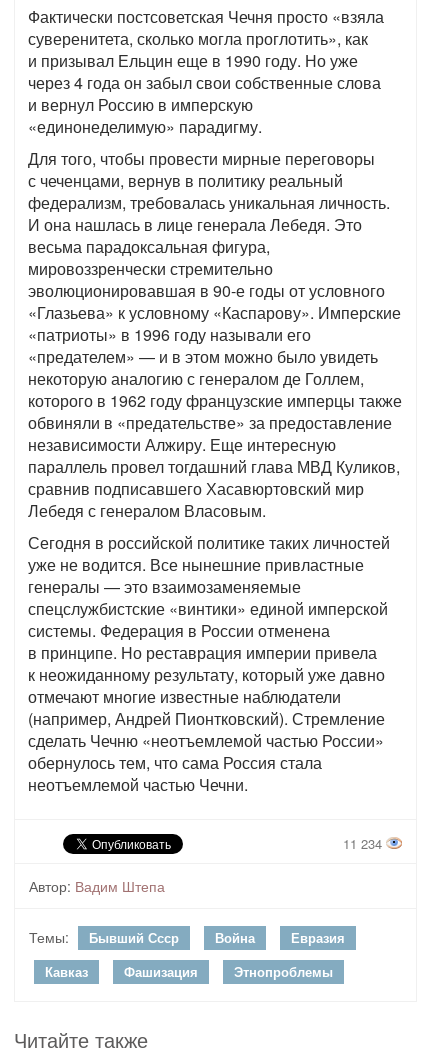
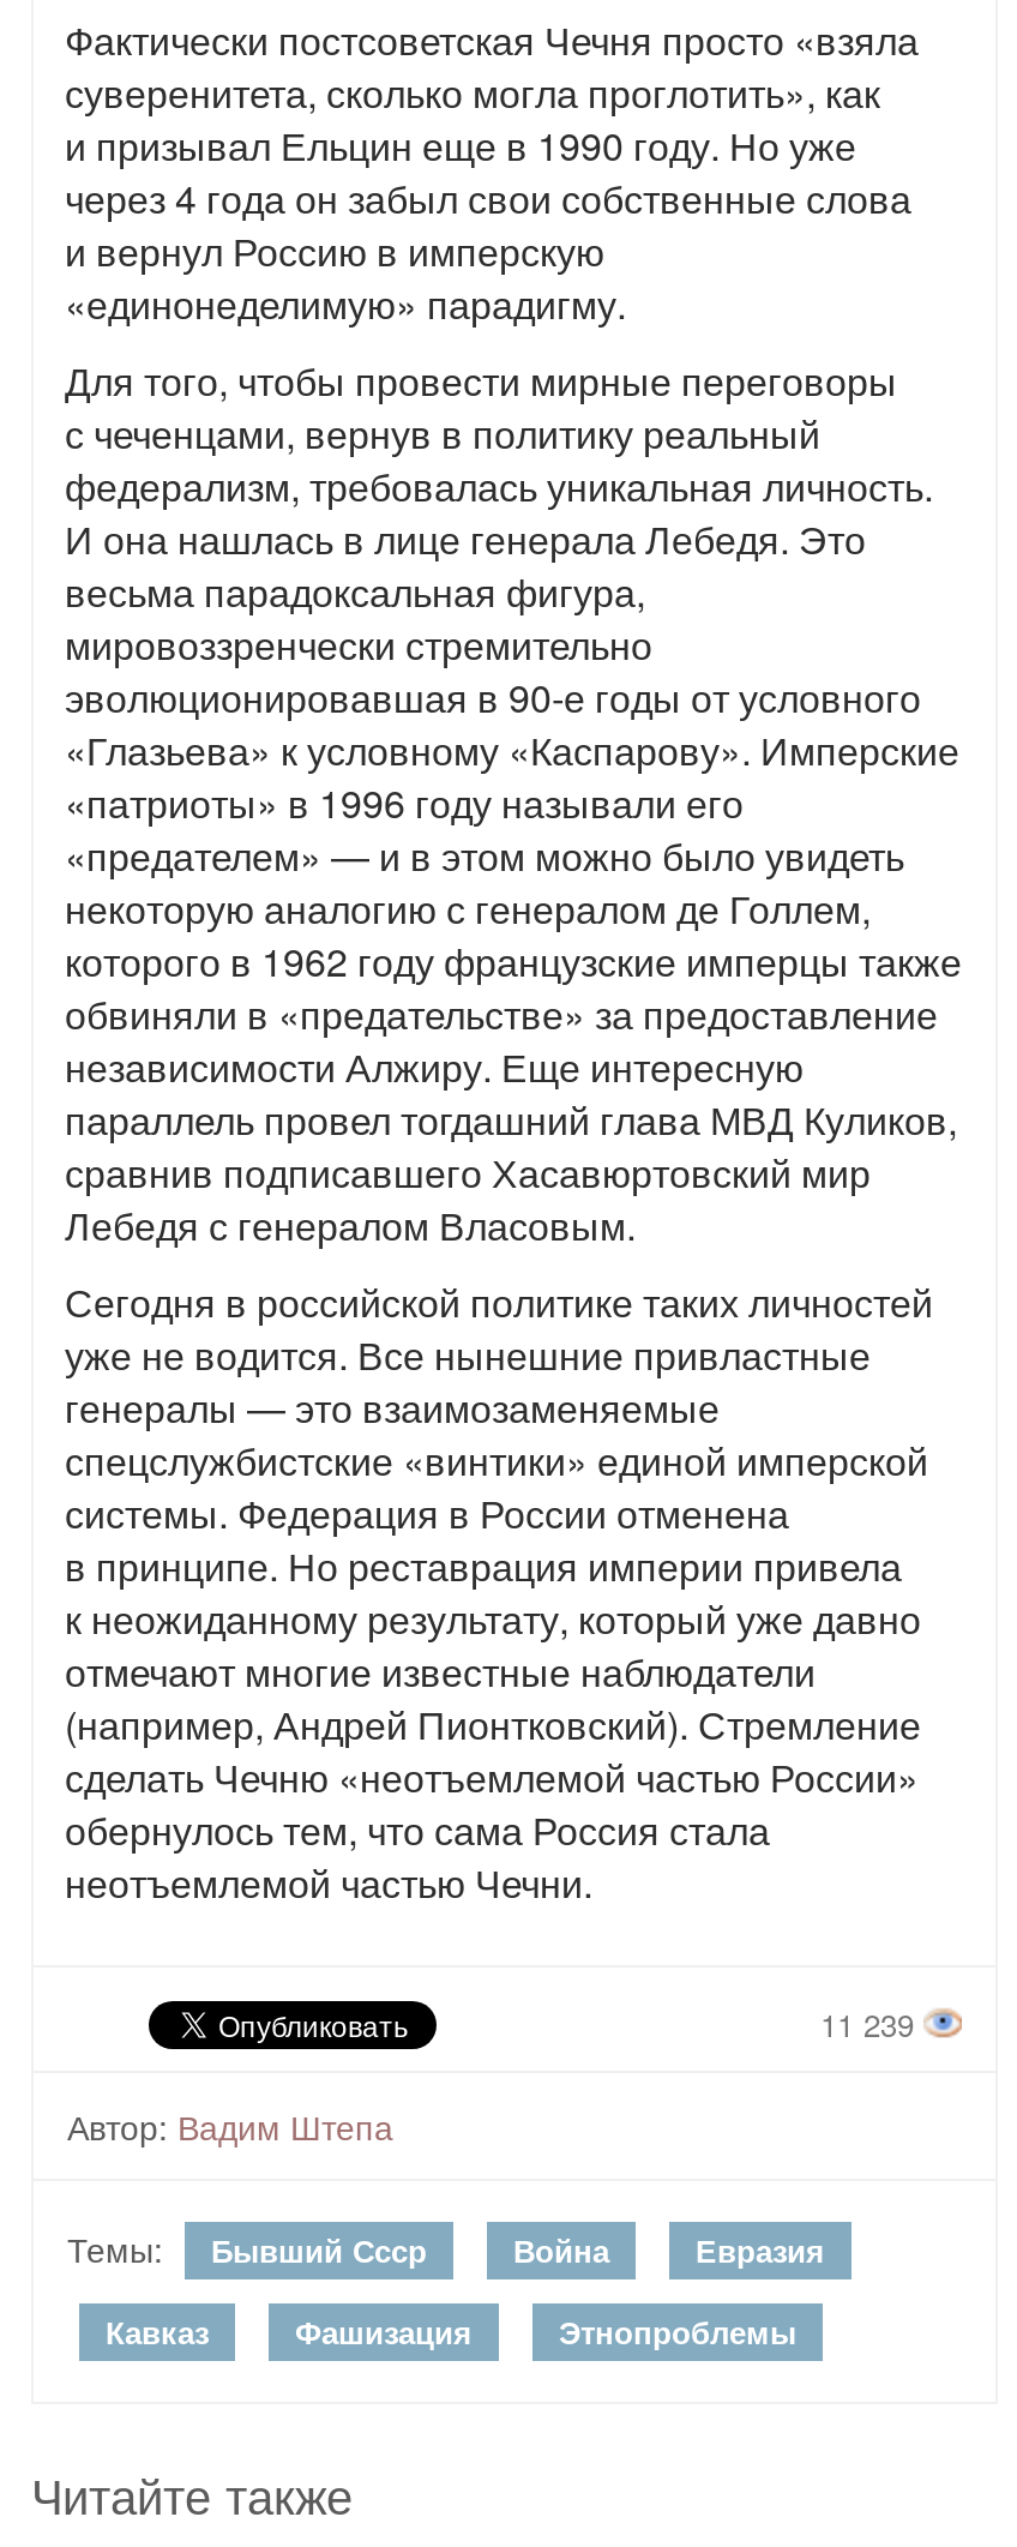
- 11 234
+ 11 239
